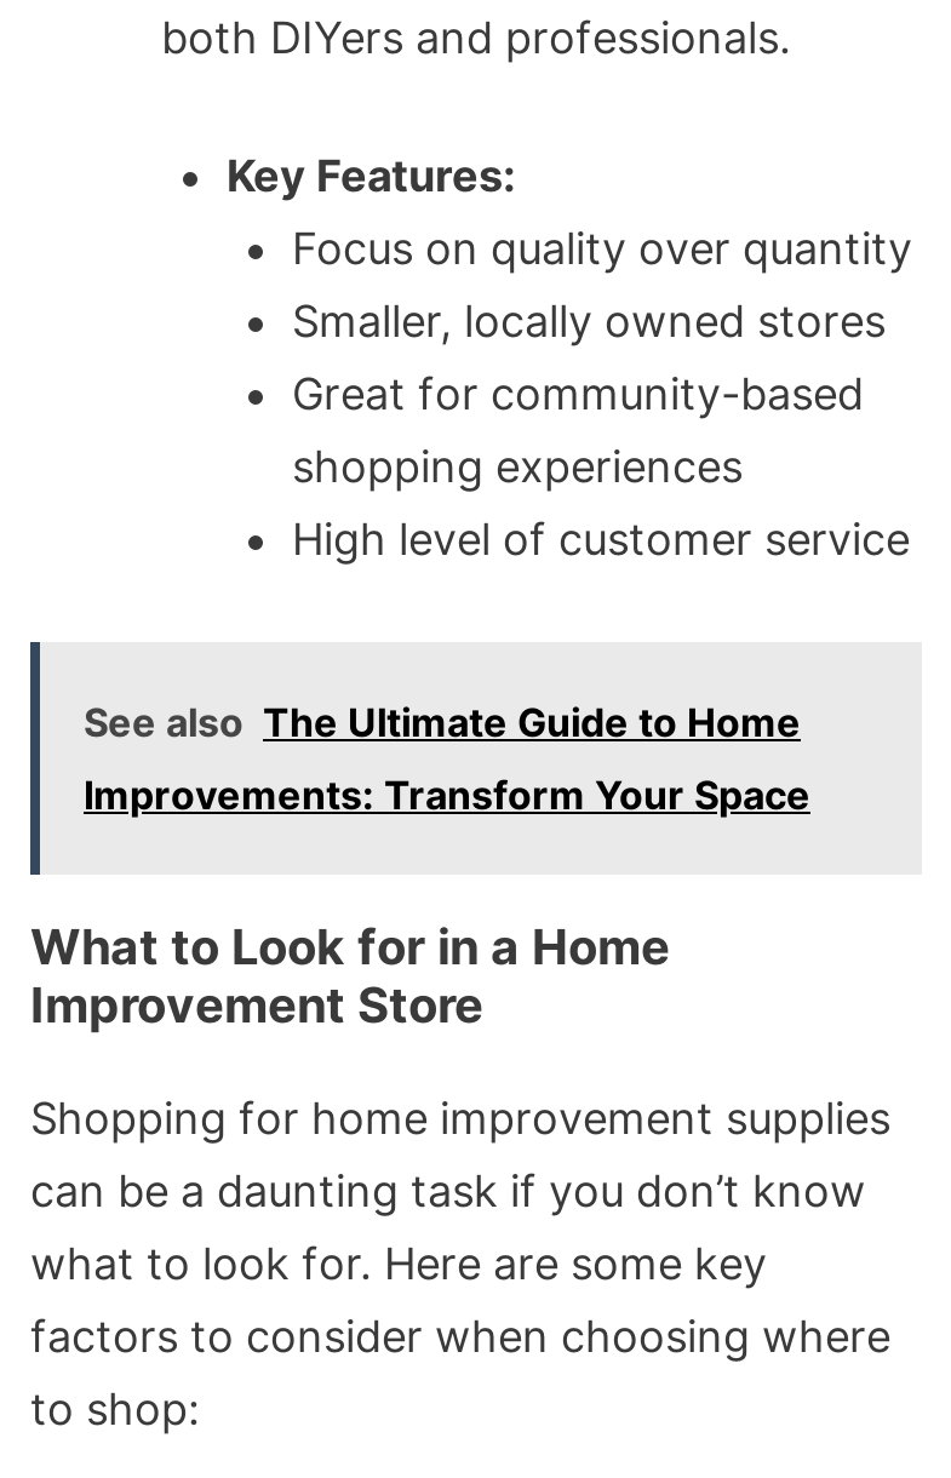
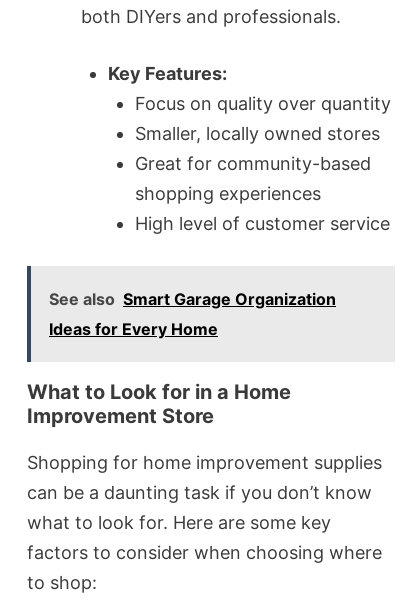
- See also The Ultimate Guide to Home
+ See also Smart Garage Organization

- Improvements: Transform Your Space
+ Ideas for Every Home
